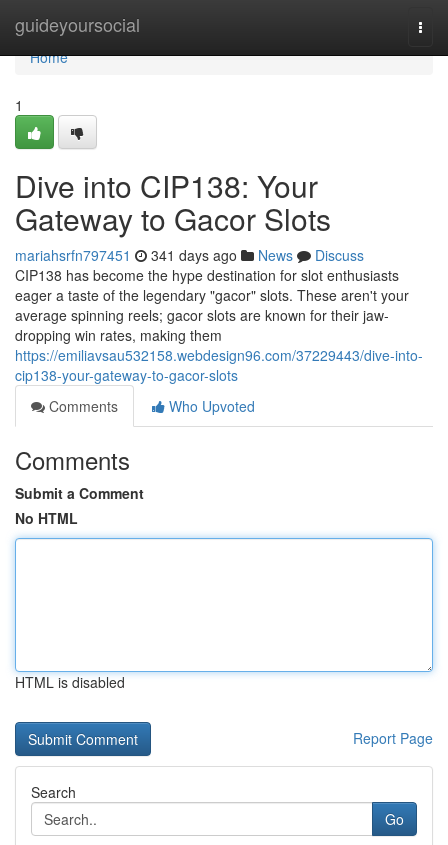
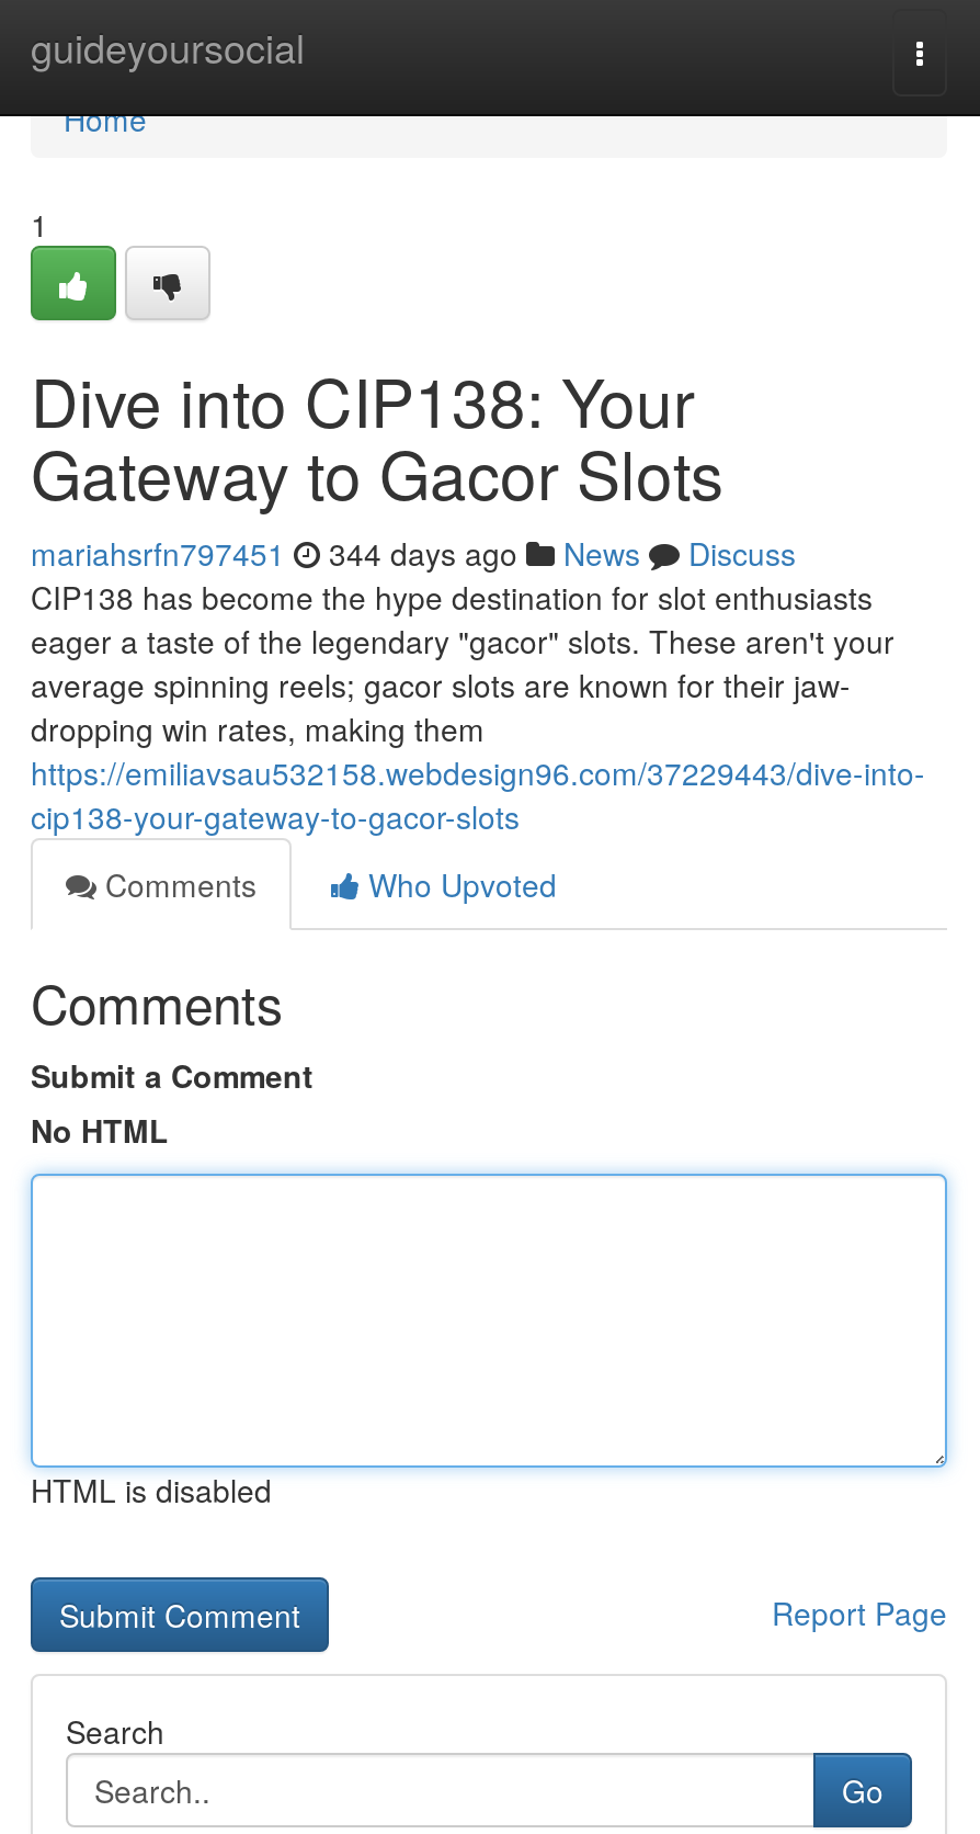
- mariahsrfn797451 341 days ago News Discuss
+ mariahsrfn797451 344 days ago News Discuss
